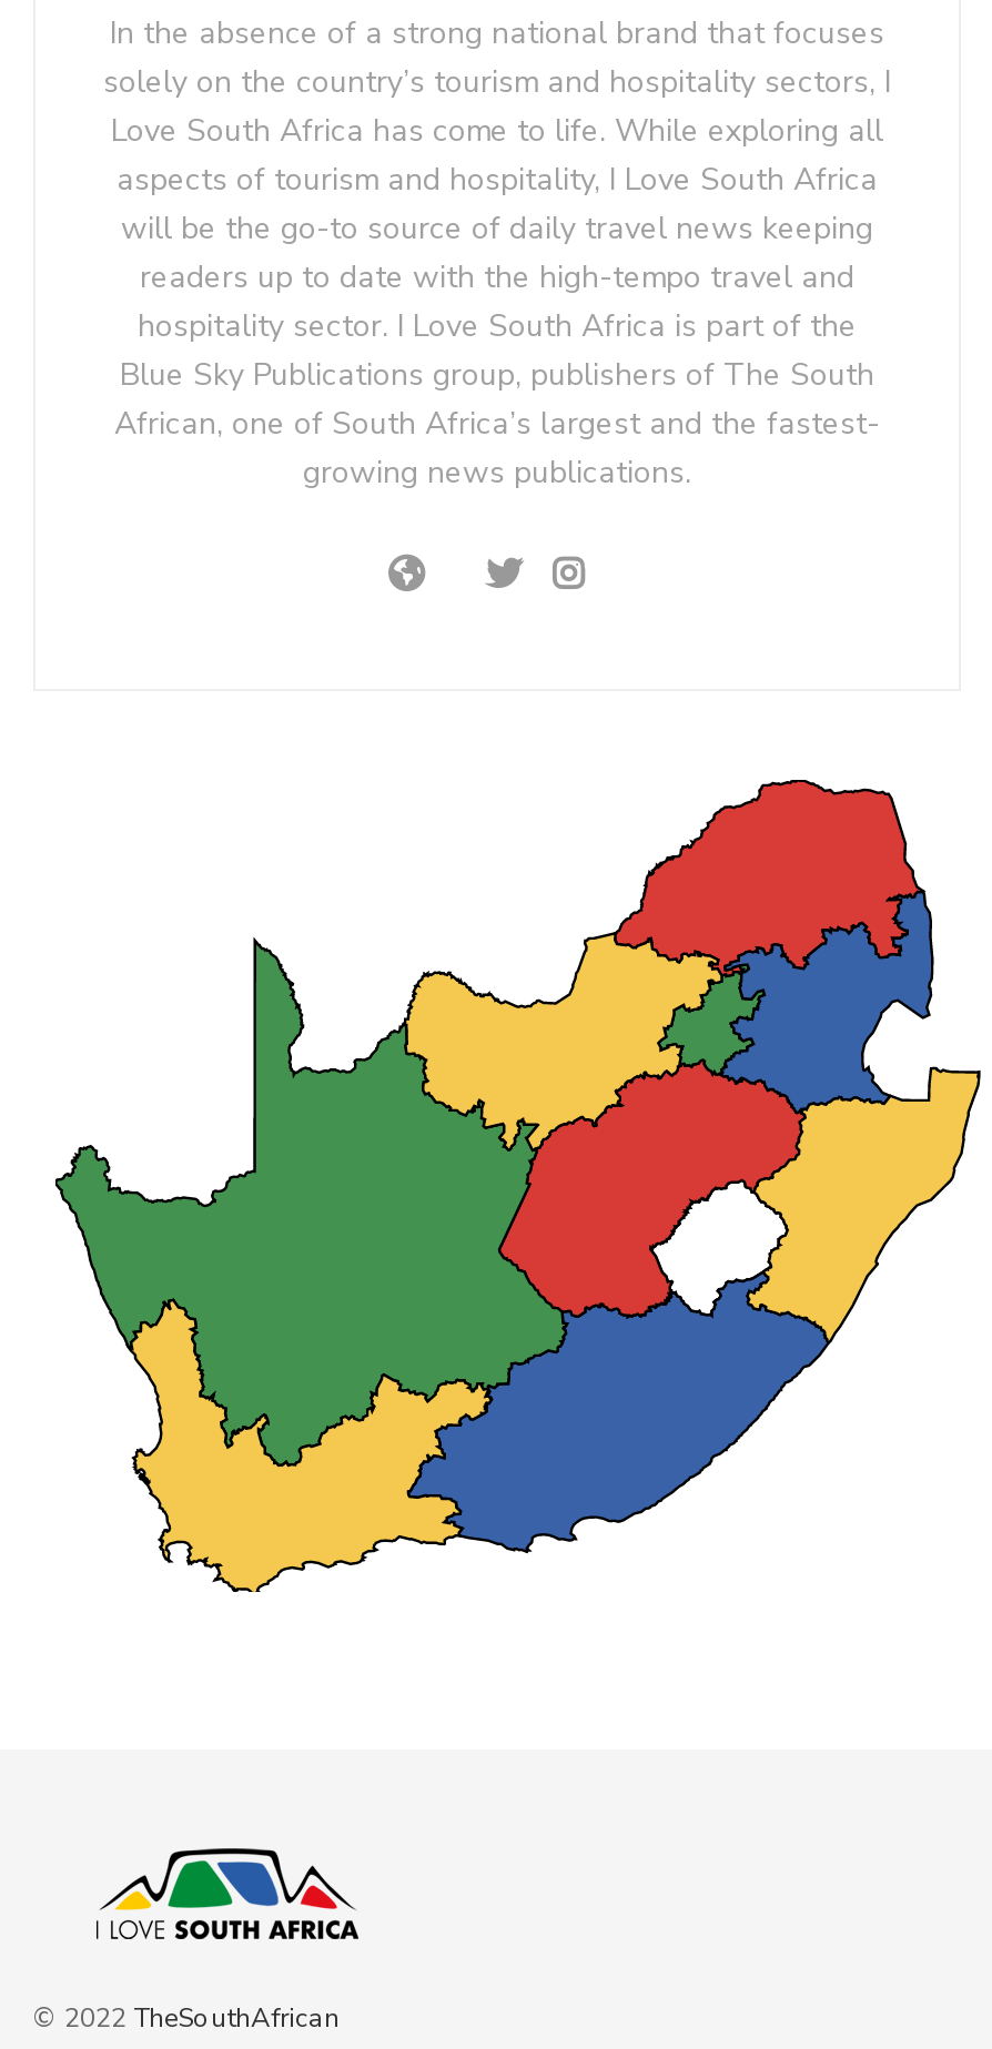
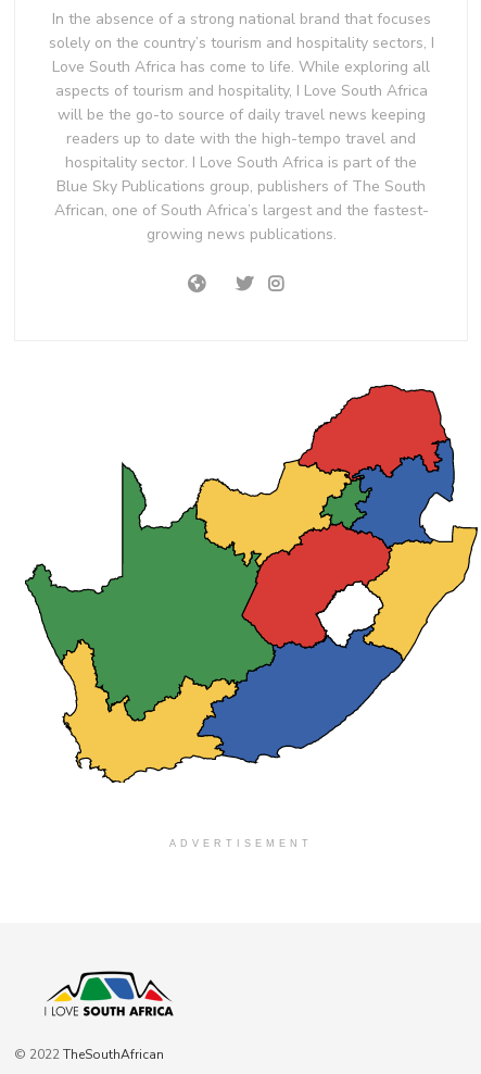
+ ADVERTISEMENT
